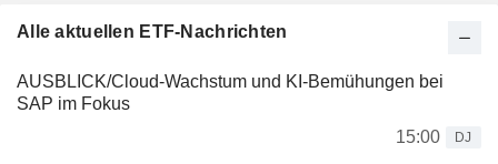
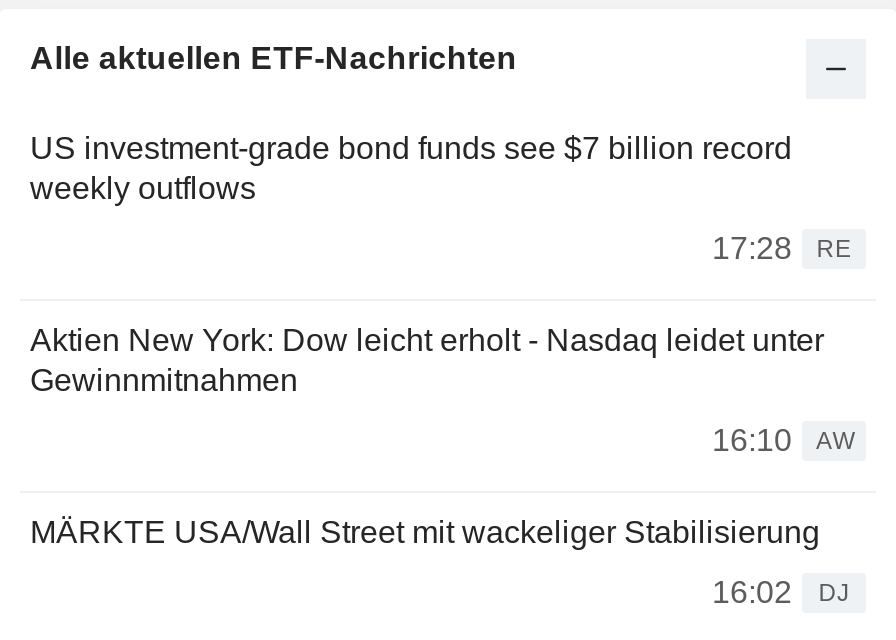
- AUSBLICK/Cloud-Wachstum und KI-Bemühungen bei
- SAP im Fokus
- 15:00
+ US investment-grade bond funds see $7 billion record
+ weekly outflows
+ 17:28
+ RE
+ Aktien New York: Dow leicht erholt - Nasdaq leidet unter
+ Gewinnmitnahmen
+ 16:10
+ AW
+ MÄRKTE USA/Wall Street mit wackeliger Stabilisierung
+ 16:02
